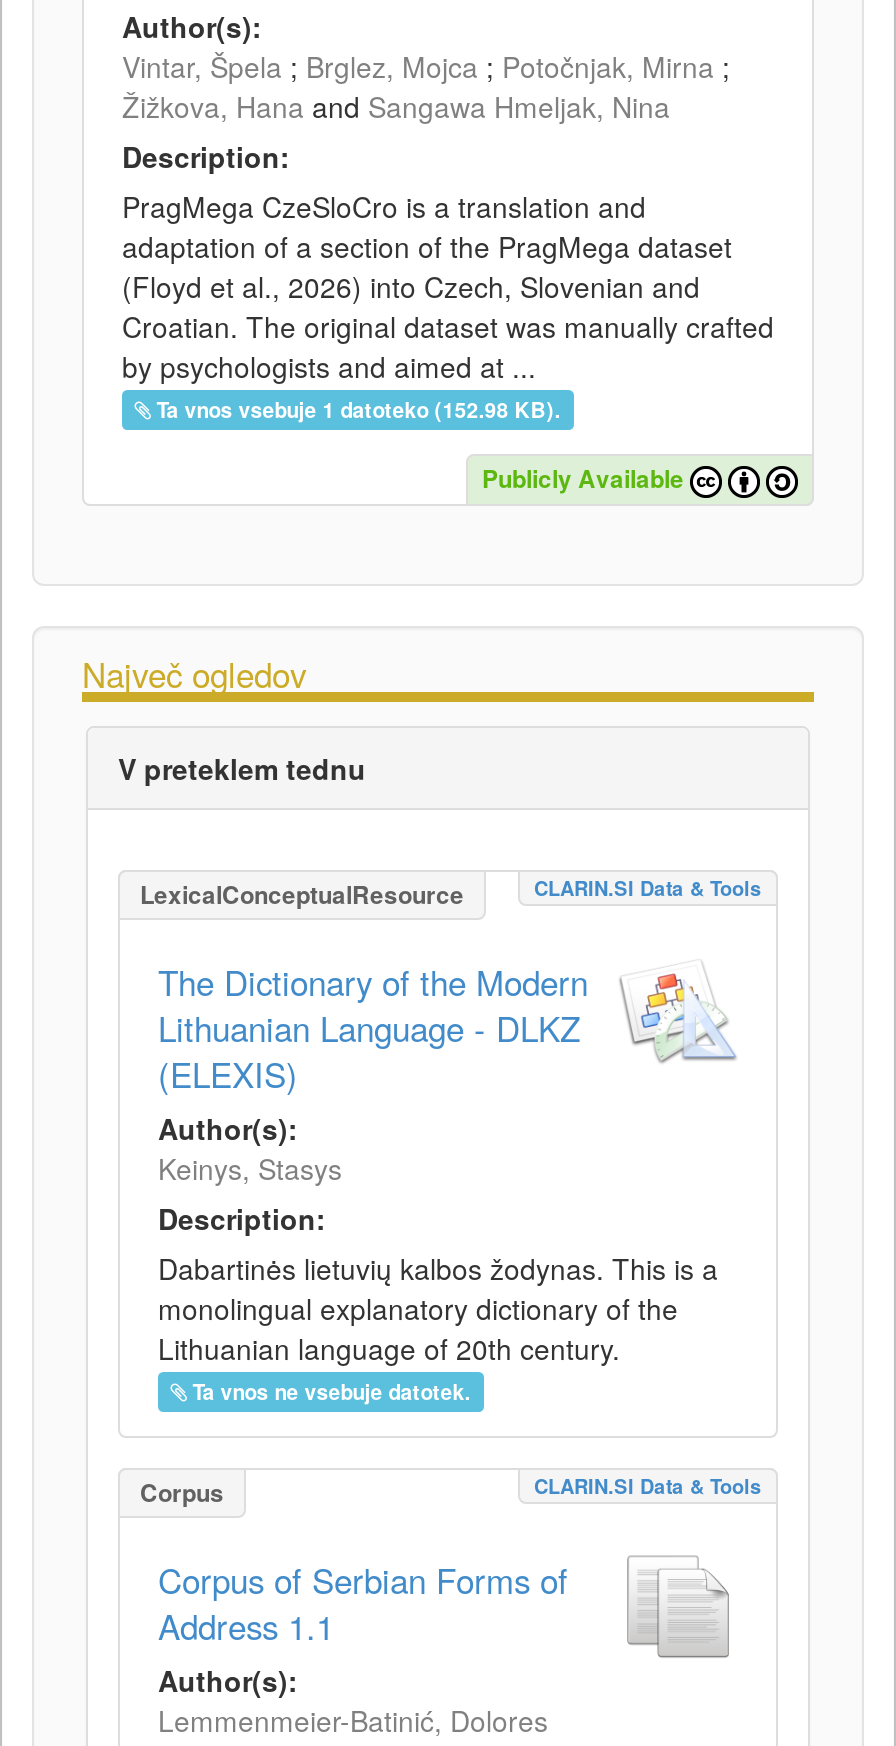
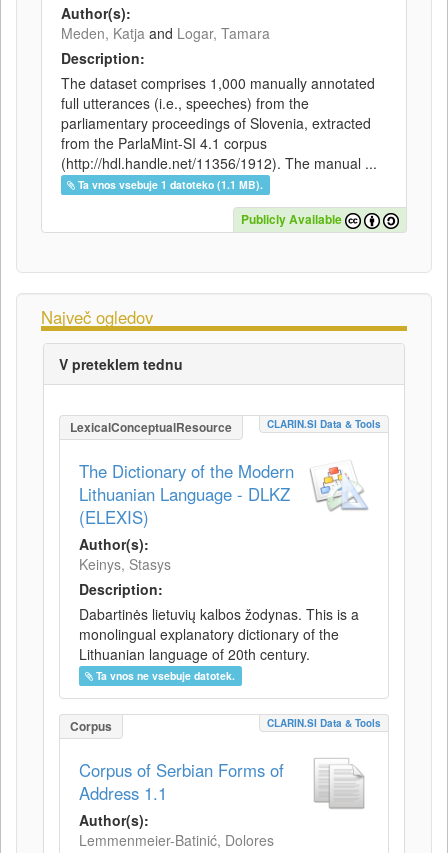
- Vintar, Špela ; Brglez, Mojca ; Potočnjak, Mirna ;
- Žižkova, Hana and Sangawa Hmeljak, Nina
+ Meden, Katja and Logar, Tamara

- PragMega CzeSloCro is a translation and
- adaptation of a section of the PragMega dataset
- (Floyd et al., 2026) into Czech, Slovenian and
- Croatian. The original dataset was manually crafted
- by psychologists and aimed at ...
- Ta vnos vsebuje 1 datoteko (152.98 KB).
+ The dataset comprises 1,000 manually annotated
+ full utterances (i.e., speeches) from the
+ parliamentary proceedings of Slovenia, extracted
+ from the ParlaMint-SI 4.1 corpus
+ (http://hdl.handle.net/11356/1912). The manual ...
+ Ta vnos vsebuje 1 datoteko (1.1 MB).
